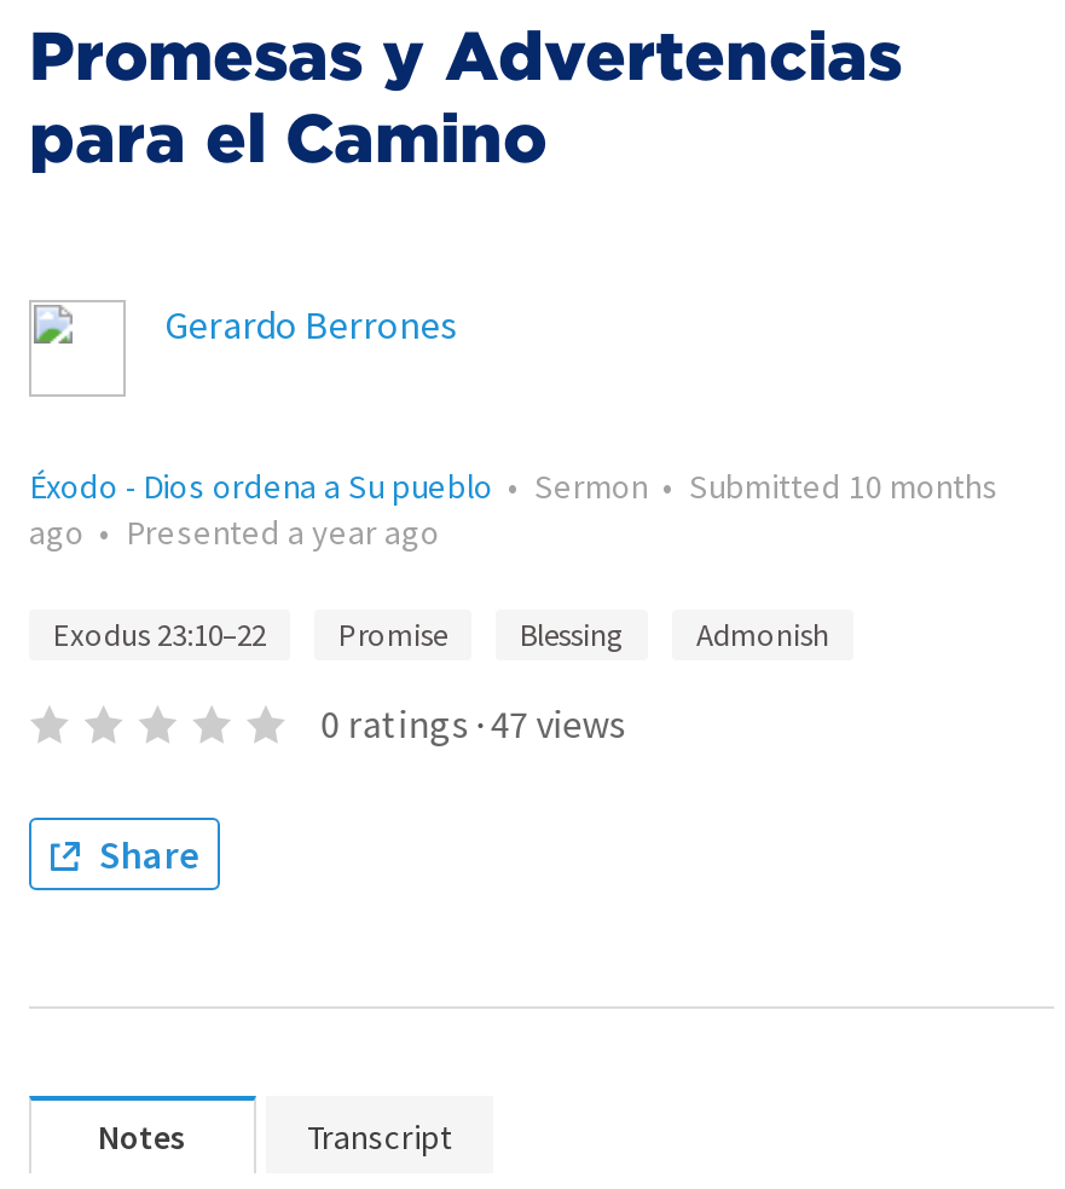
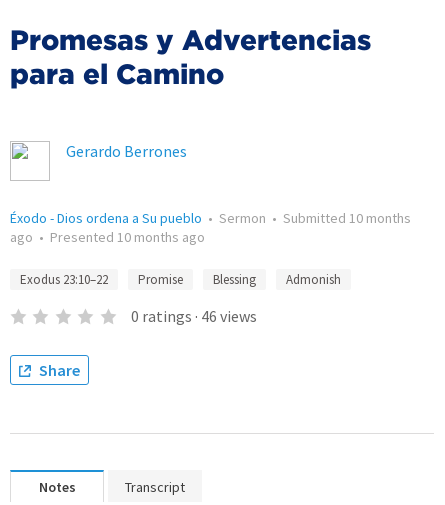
- ago • Presented a year ago
+ ago • Presented 10 months ago

- 0 ratings · 47 views
+ 0 ratings · 46 views
